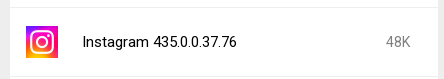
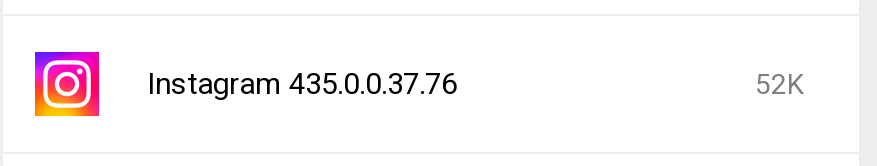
- 48K
+ 52K
